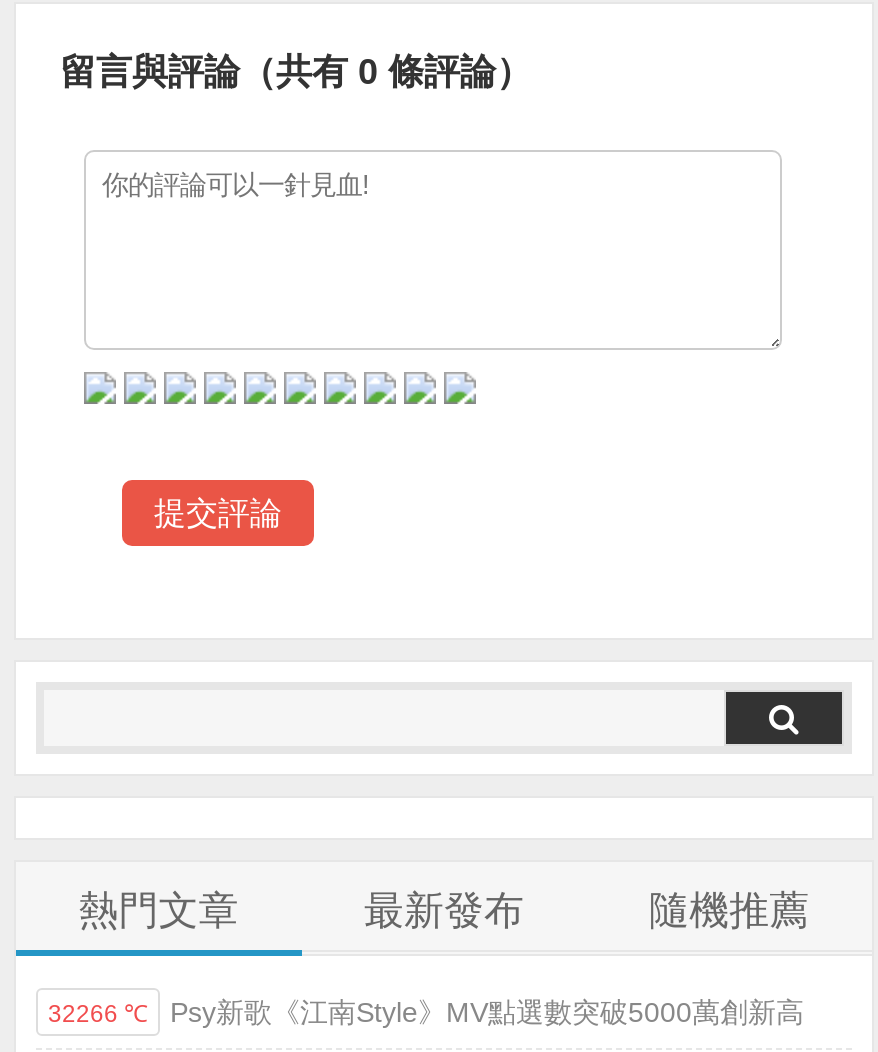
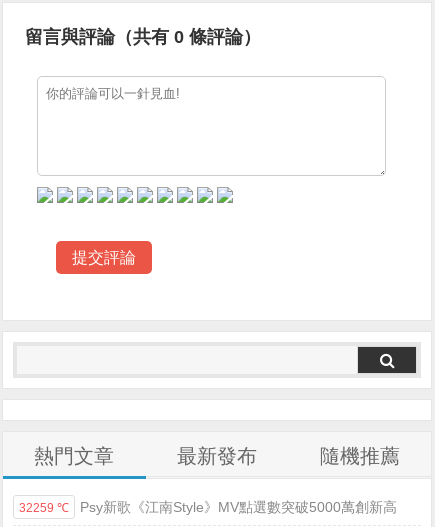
- 32266 ℃ Psy新歌《江南Style》MV點選數突破5000萬創新高
+ 32259 ℃ Psy新歌《江南Style》MV點選數突破5000萬創新高
